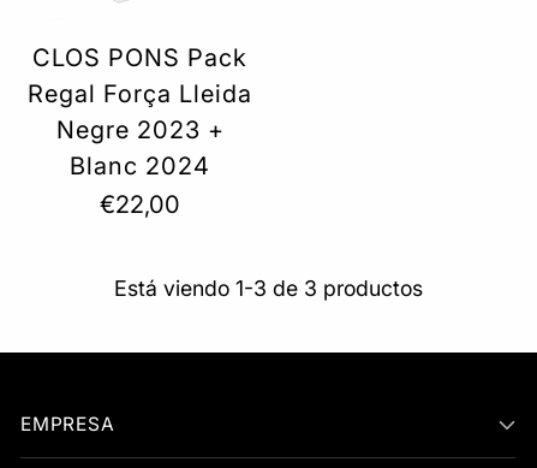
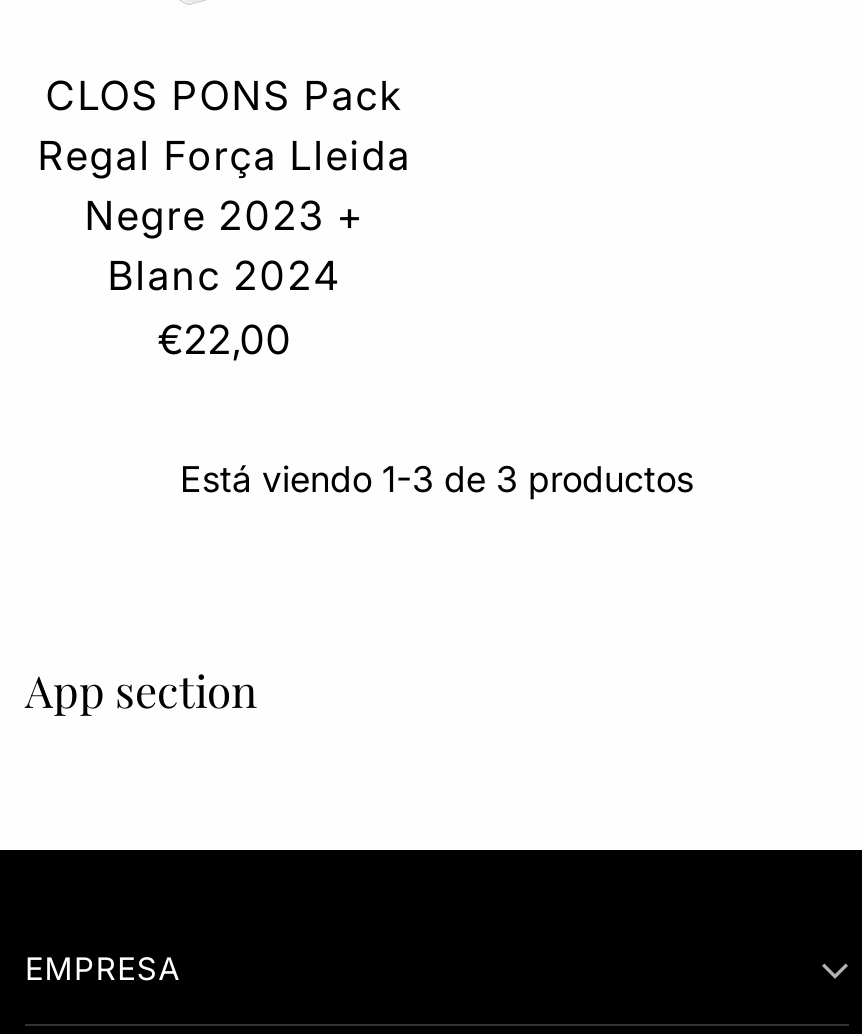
+ App section
